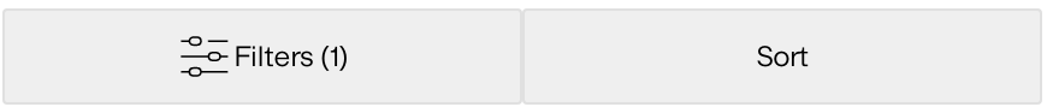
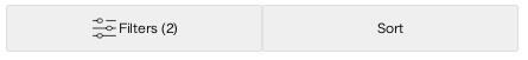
- Filters (1)
+ Filters (2)
